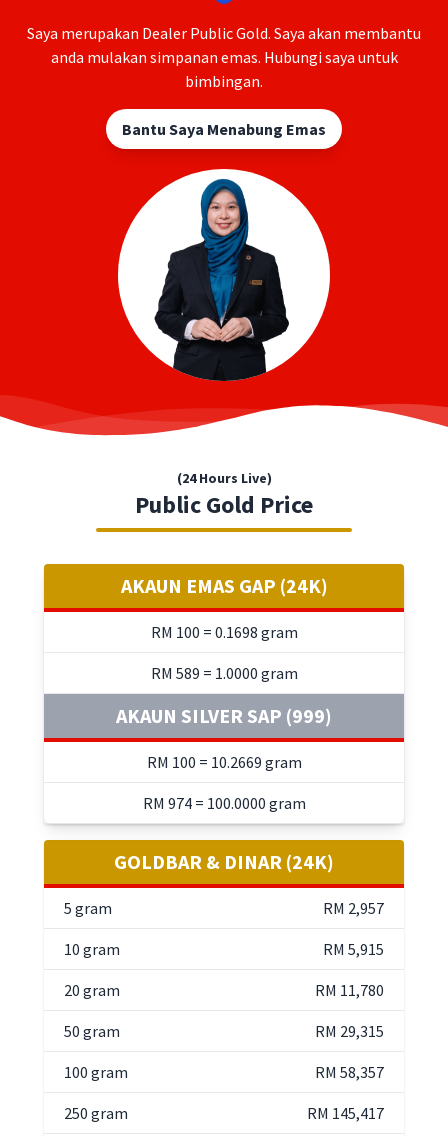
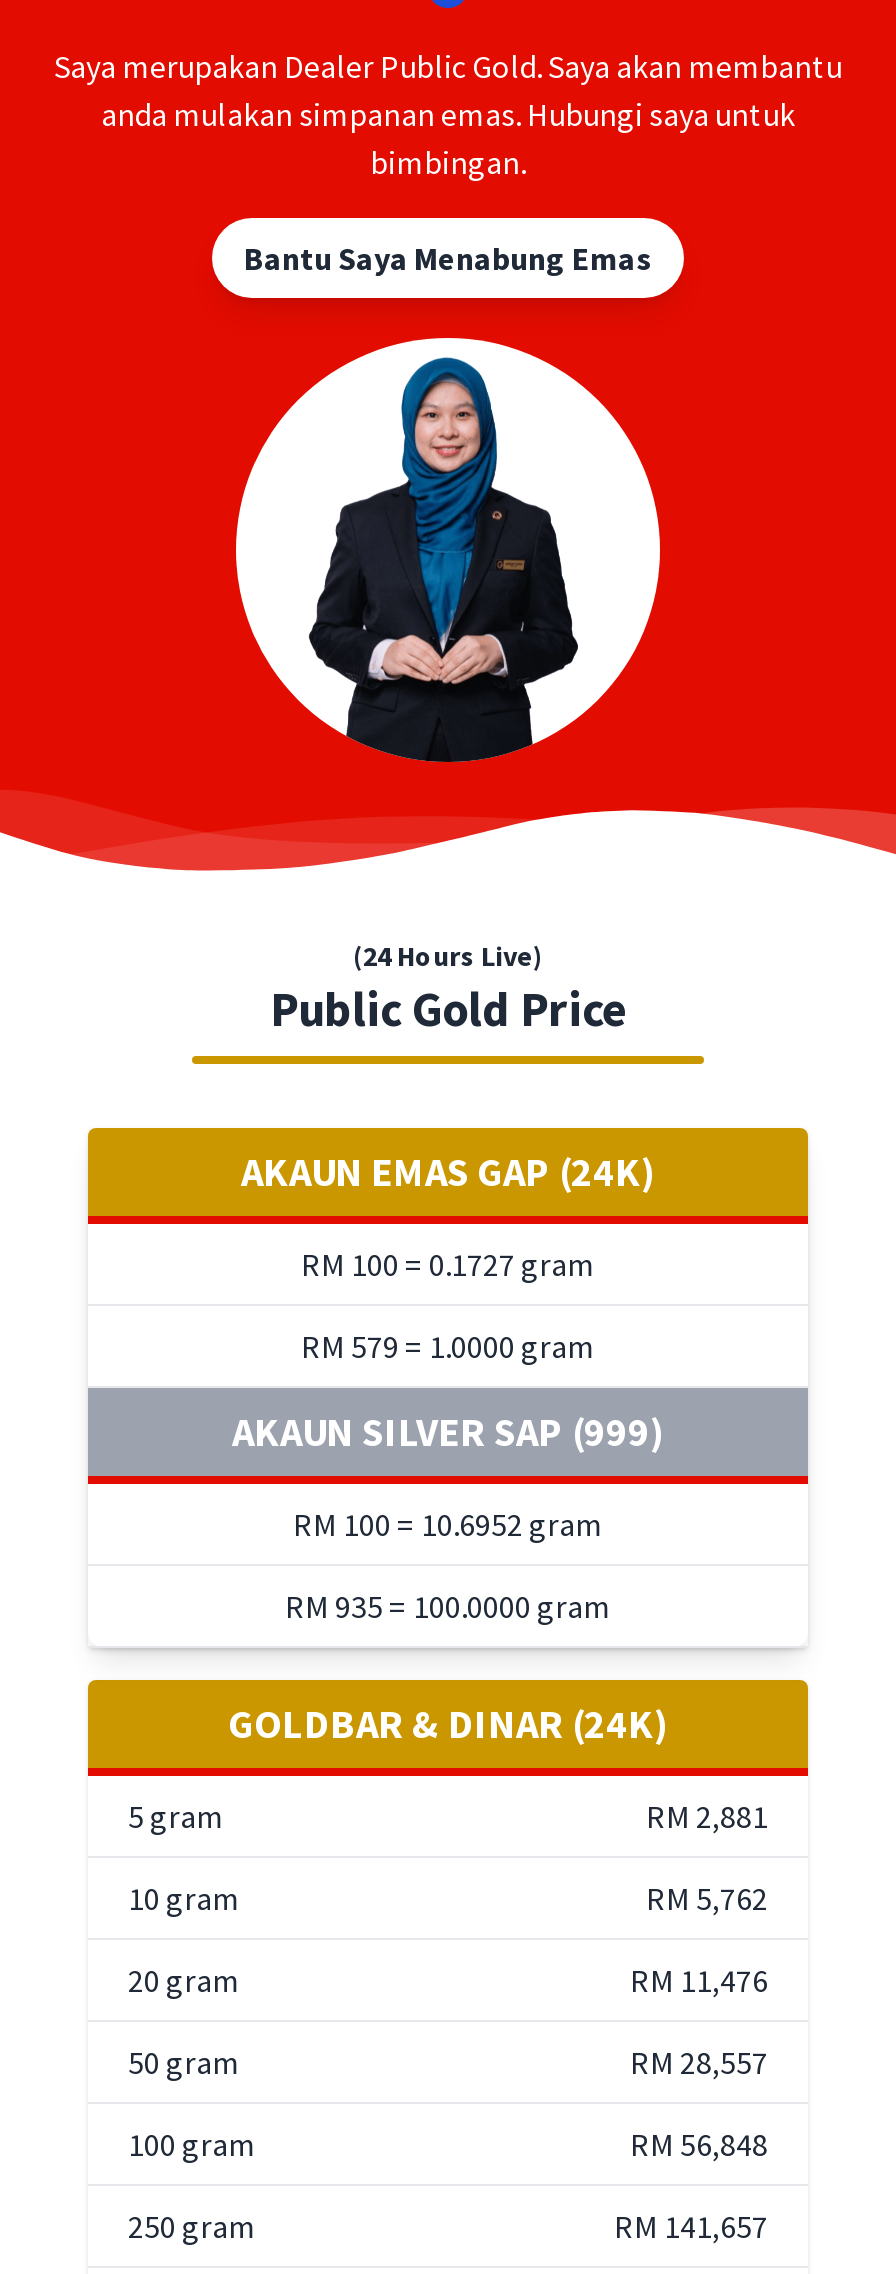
- RM 100 = 0.1698 gram
+ RM 100 = 0.1727 gram

- RM 589 = 1.0000 gram
+ RM 579 = 1.0000 gram

- RM 100 = 10.2669 gram
+ RM 100 = 10.6952 gram

- RM 974 = 100.0000 gram
+ RM 935 = 100.0000 gram

- RM 2,957
+ RM 2,881

- RM 5,915
+ RM 5,762

- RM 11,780
+ RM 11,476

- RM 29,315
+ RM 28,557

- RM 58,357
+ RM 56,848

- RM 145,417
+ RM 141,657
